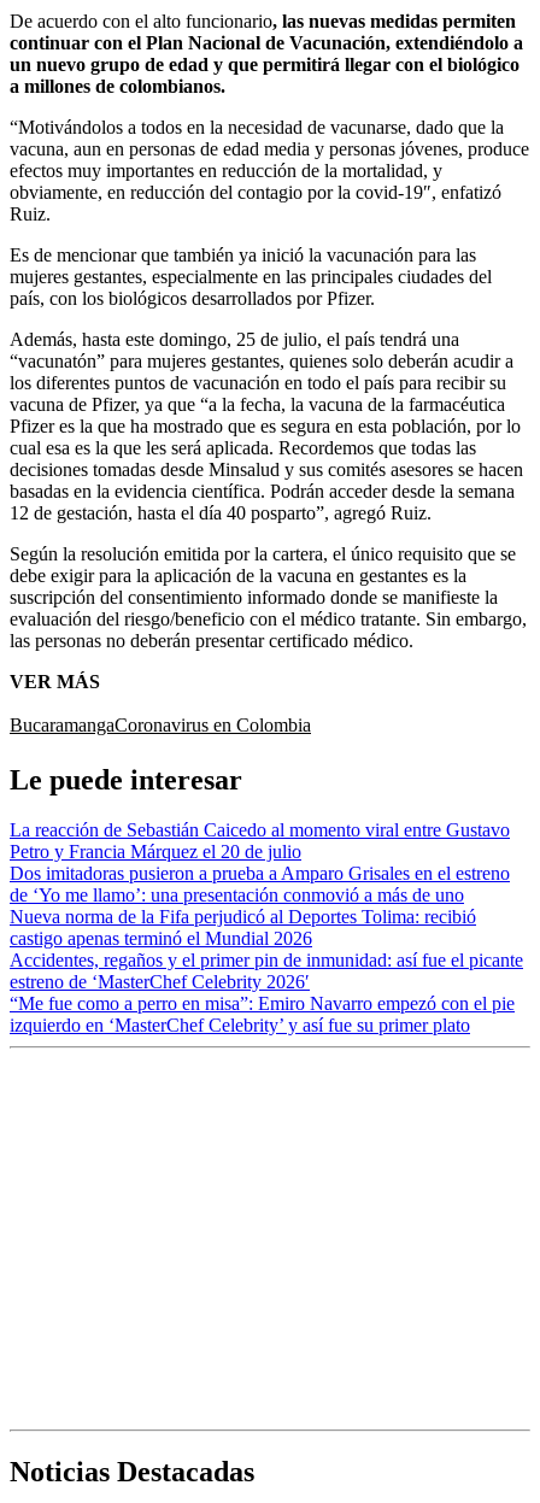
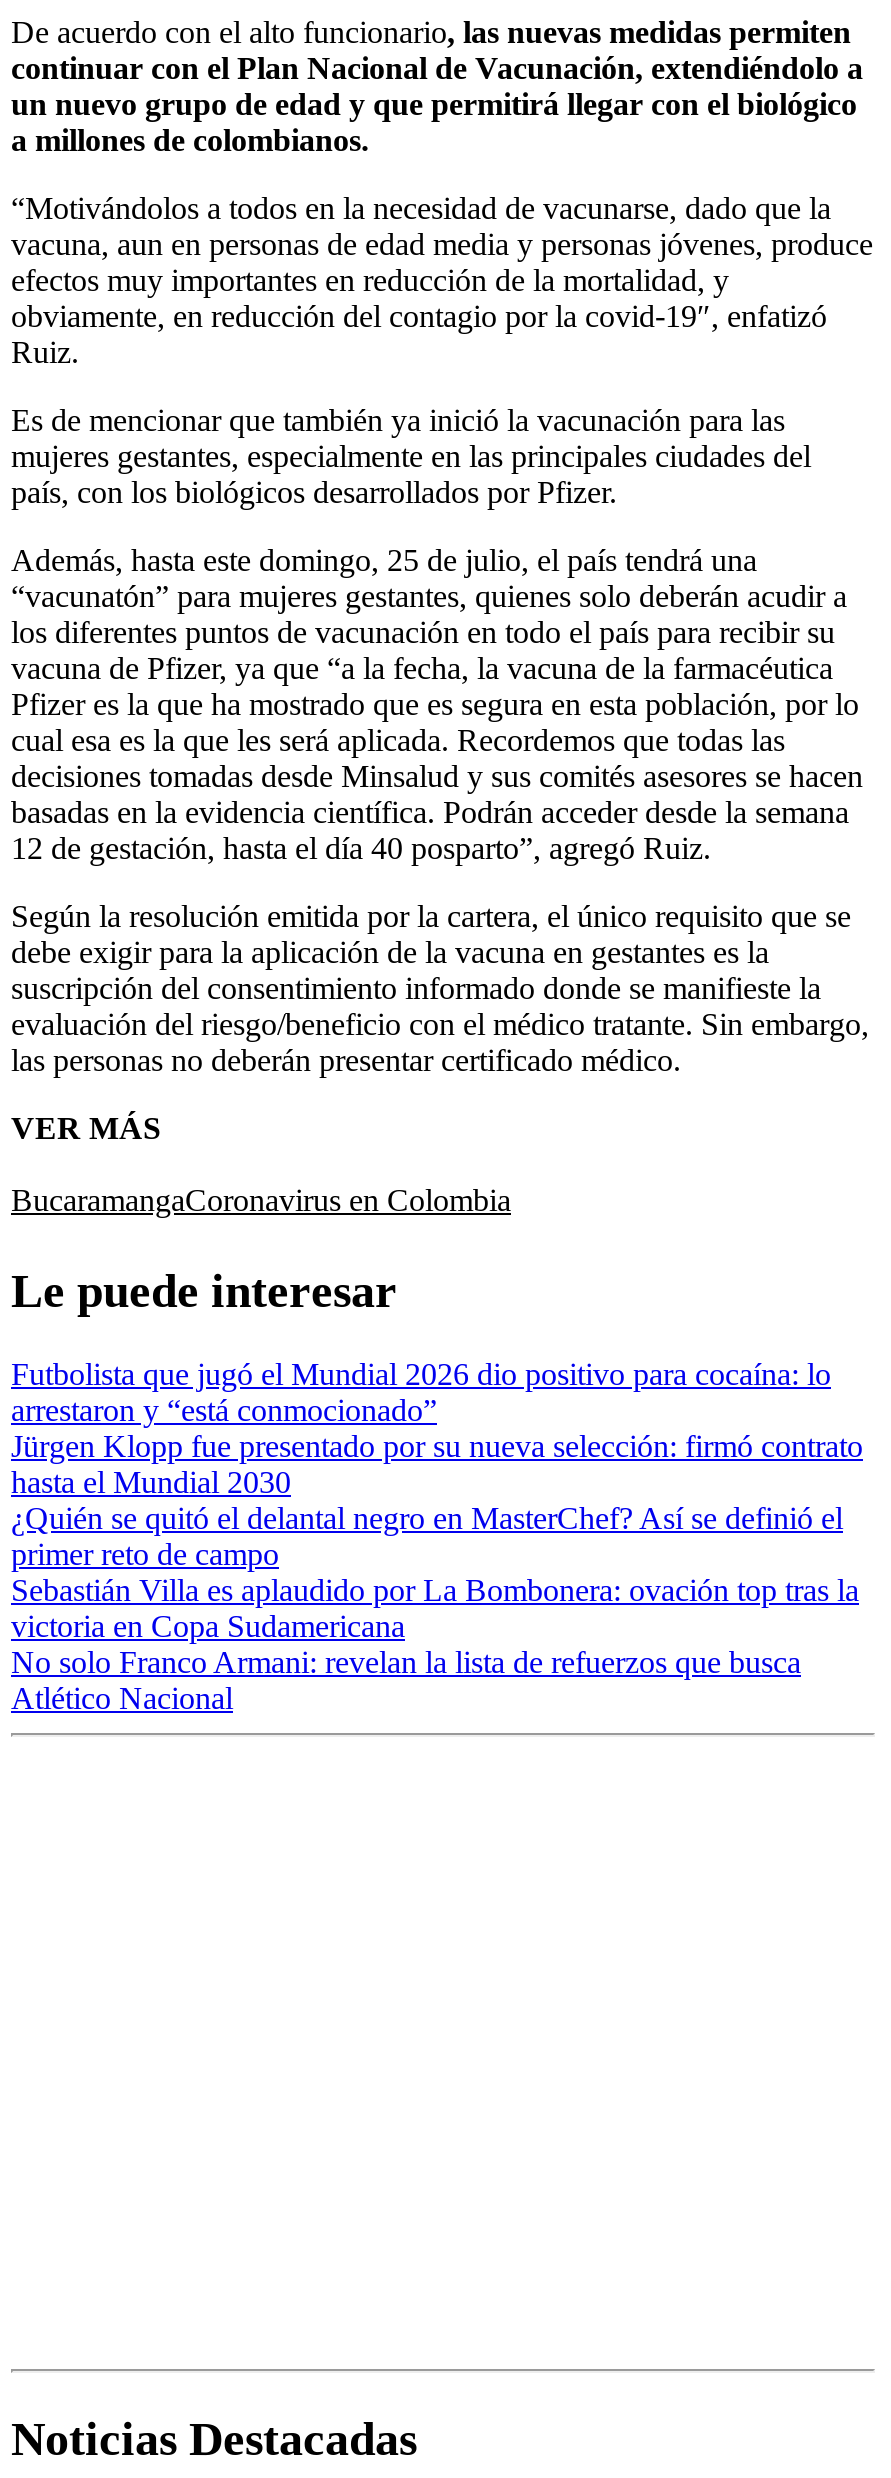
- La reacción de Sebastián Caicedo al momento viral entre Gustavo
- Petro y Francia Márquez el 20 de julio
- Dos imitadoras pusieron a prueba a Amparo Grisales en el estreno
- de ‘Yo me llamo’: una presentación conmovió a más de uno
- Nueva norma de la Fifa perjudicó al Deportes Tolima: recibió
- castigo apenas terminó el Mundial 2026
- Accidentes, regaños y el primer pin de inmunidad: así fue el picante
- estreno de ‘MasterChef Celebrity 2026′
- “Me fue como a perro en misa”: Emiro Navarro empezó con el pie
- izquierdo en ‘MasterChef Celebrity’ y así fue su primer plato
+ Futbolista que jugó el Mundial 2026 dio positivo para cocaína: lo
+ arrestaron y “está conmocionado”
+ Jürgen Klopp fue presentado por su nueva selección: firmó contrato
+ hasta el Mundial 2030
+ ¿Quién se quitó el delantal negro en MasterChef? Así se definió el
+ primer reto de campo
+ Sebastián Villa es aplaudido por La Bombonera: ovación top tras la
+ victoria en Copa Sudamericana
+ No solo Franco Armani: revelan la lista de refuerzos que busca
+ Atlético Nacional
